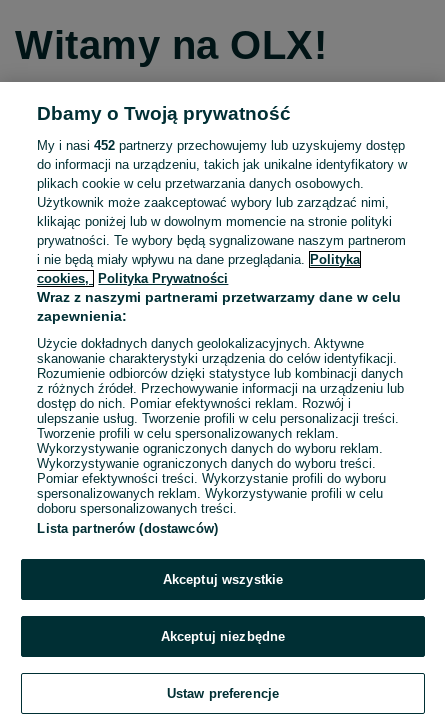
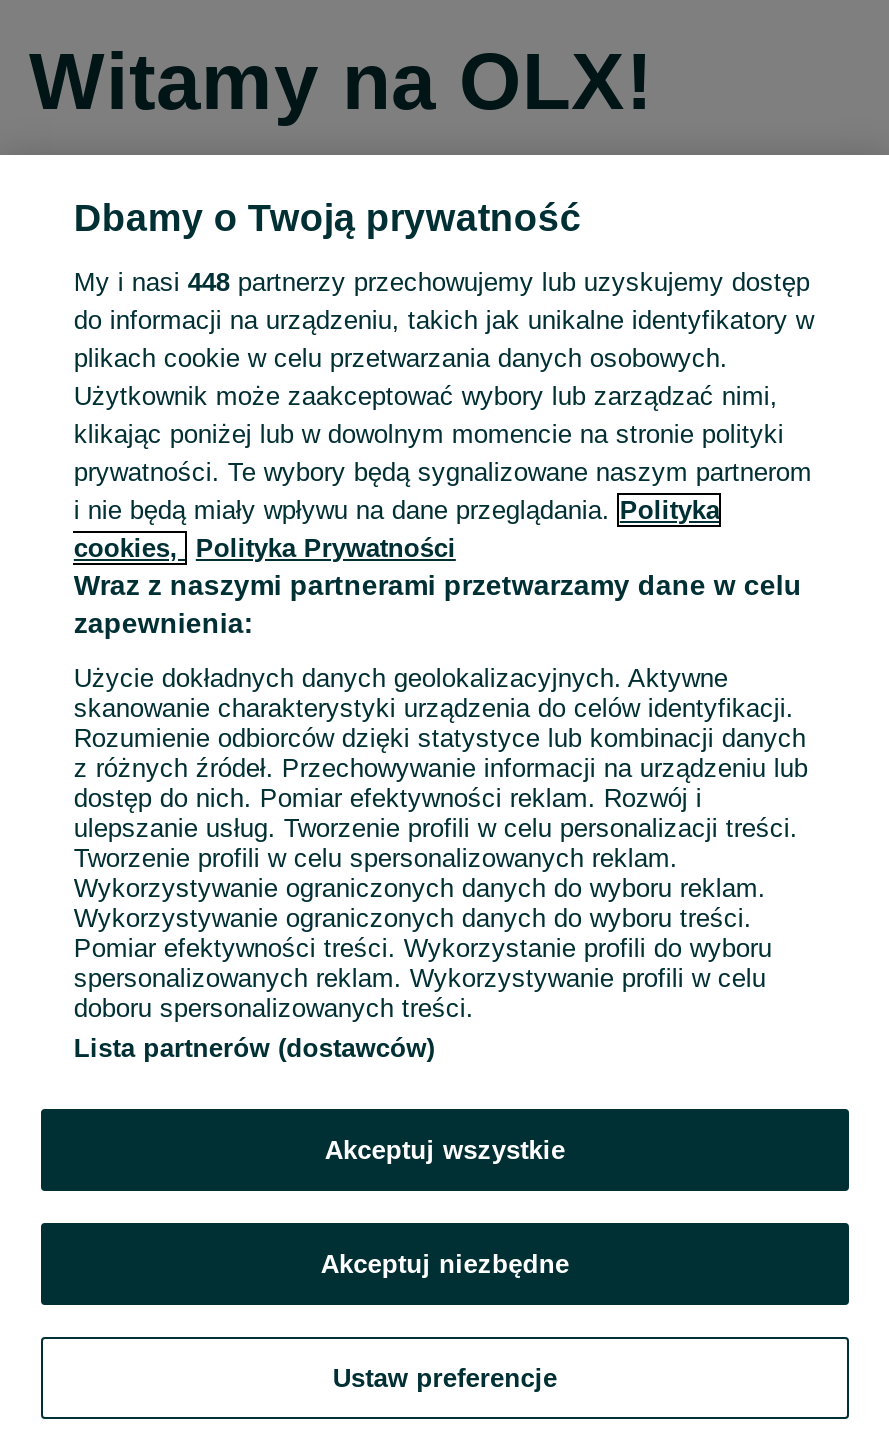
- My i nasi 452 partnerzy przechowujemy lub uzyskujemy dostęp
+ My i nasi 448 partnerzy przechowujemy lub uzyskujemy dostęp
